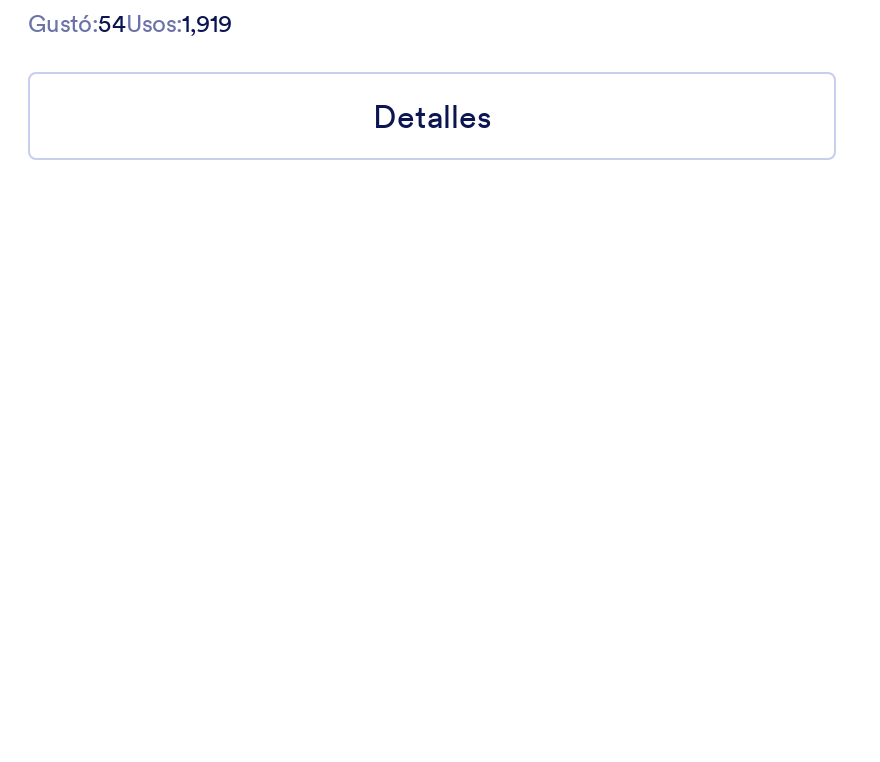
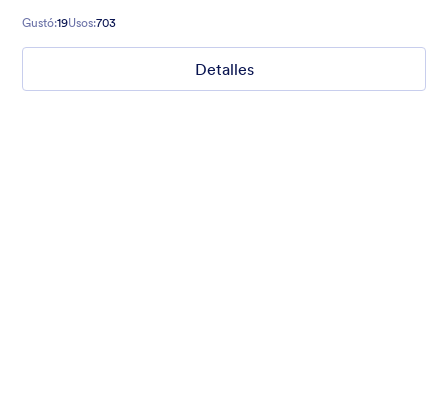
- Gustó:54Usos:1,919
+ Gustó:19Usos:703
